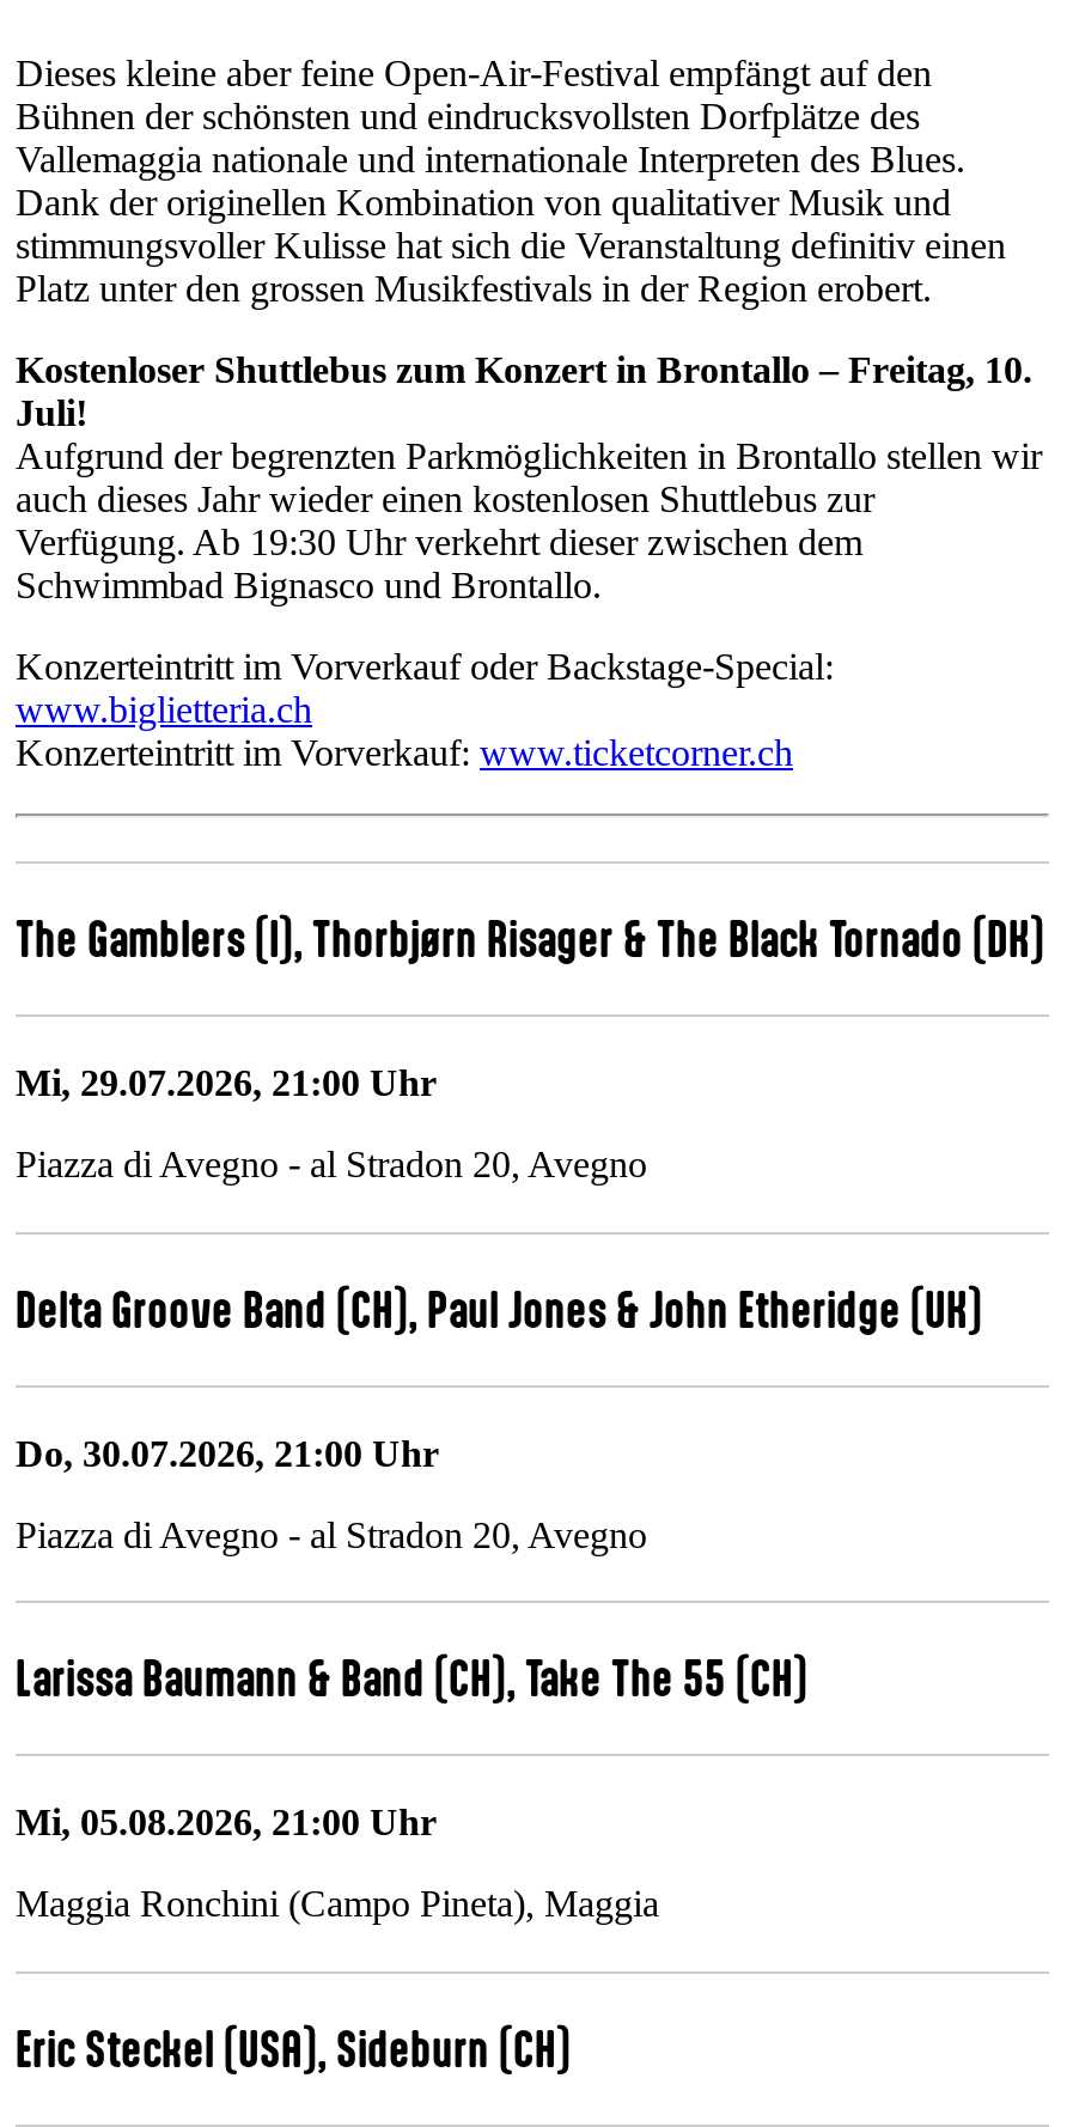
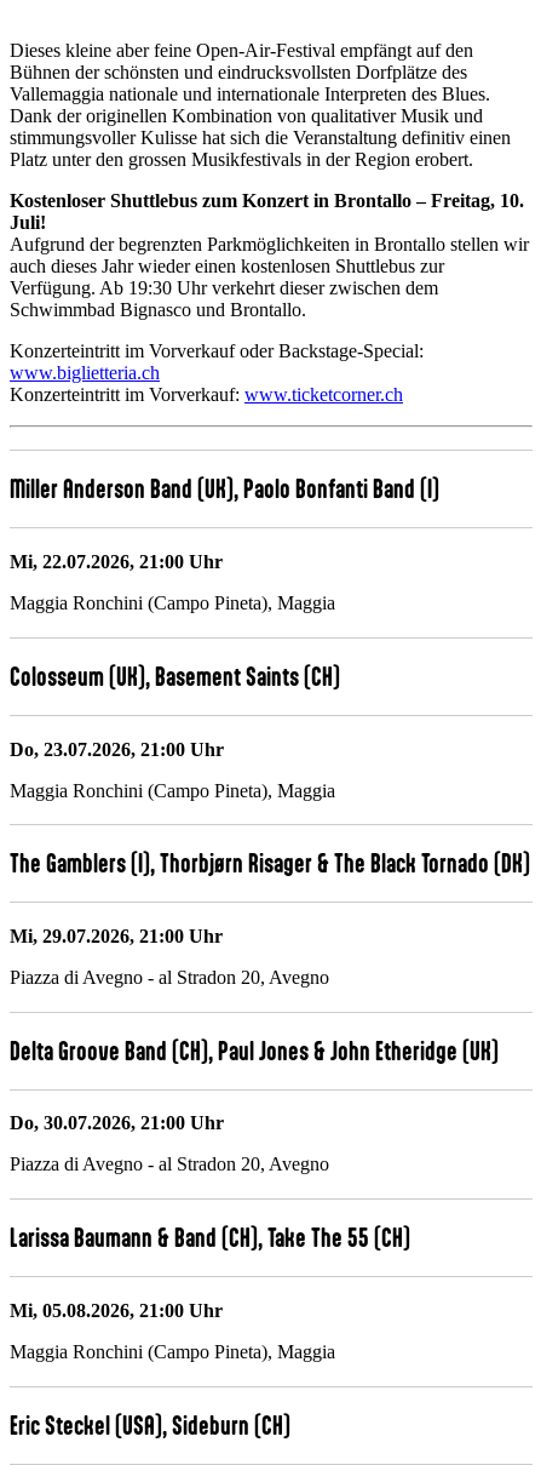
+ Miller Anderson Band (UK), Paolo Bonfanti Band (I)
+ Mi, 22.07.2026, 21:00 Uhr
+ Maggia Ronchini (Campo Pineta), Maggia
+ Colosseum (UK), Basement Saints (CH)
+ Do, 23.07.2026, 21:00 Uhr
+ Maggia Ronchini (Campo Pineta), Maggia
